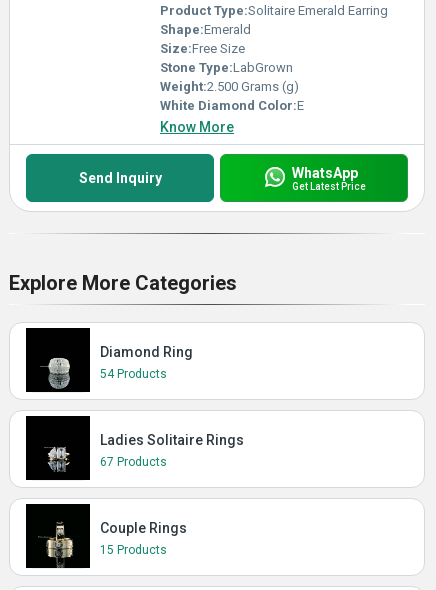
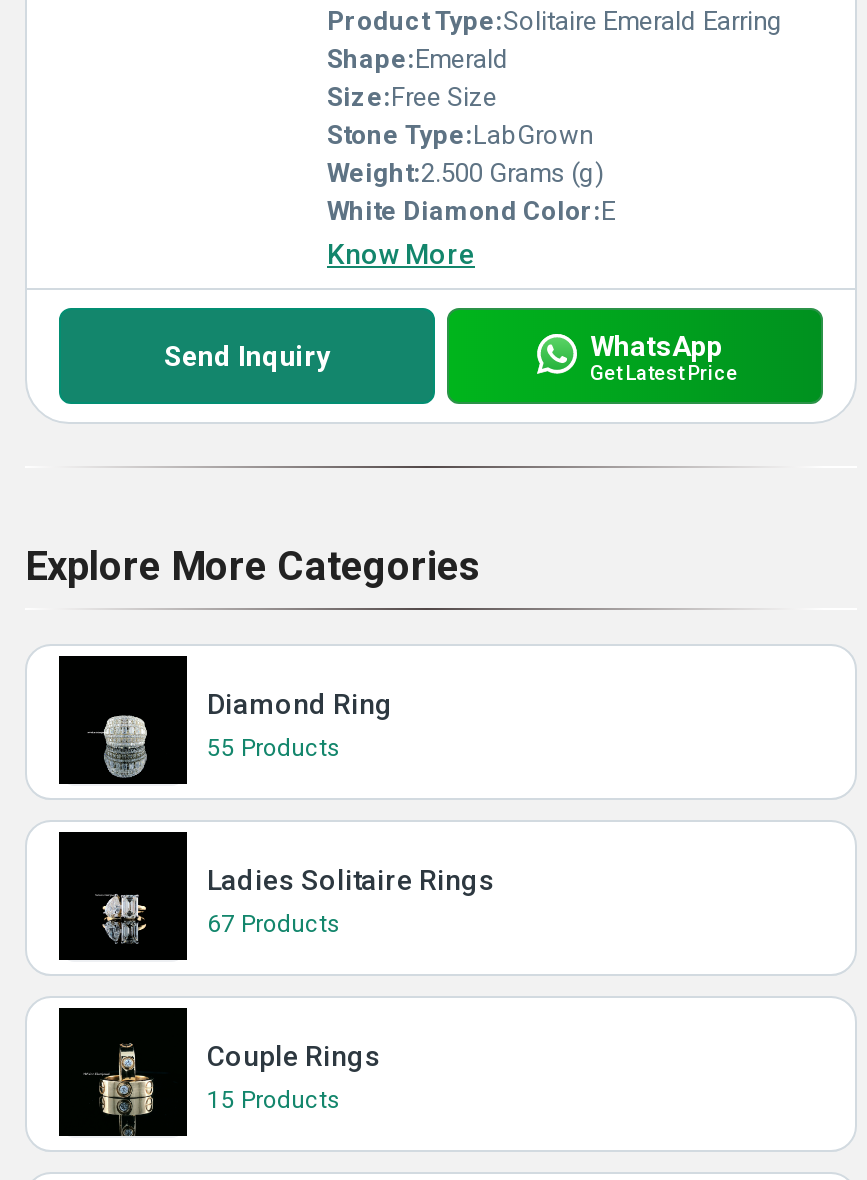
- 54 Products
+ 55 Products
